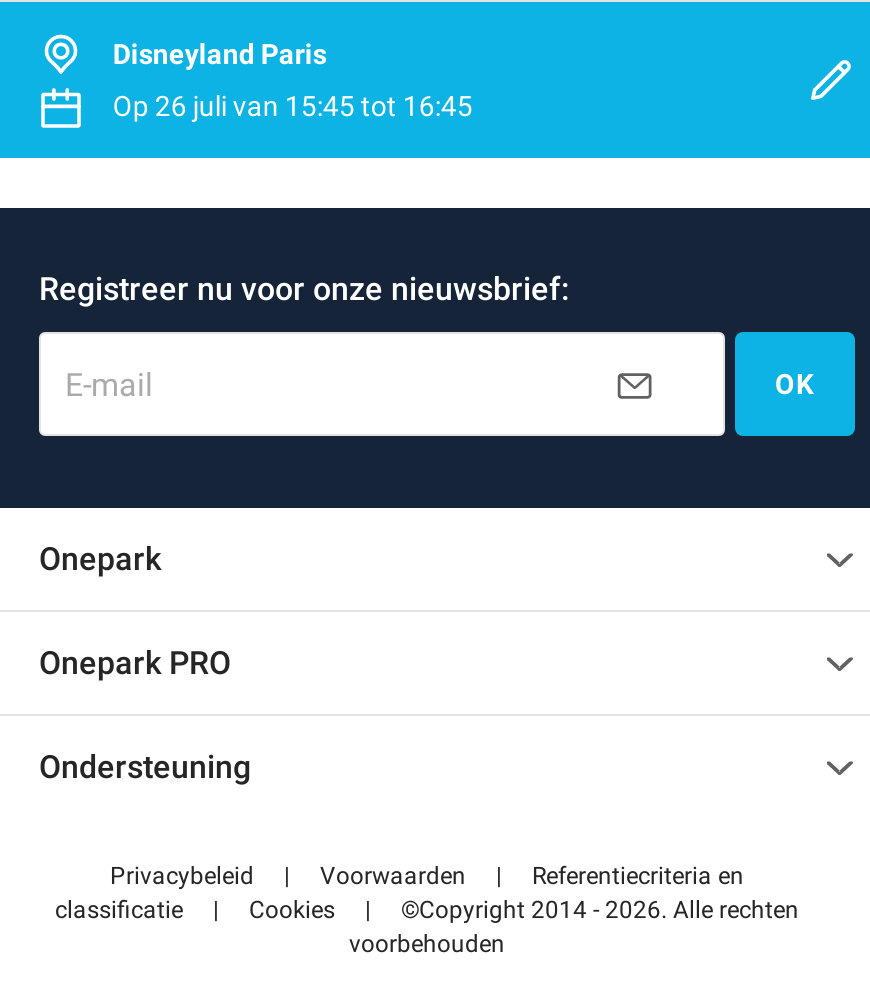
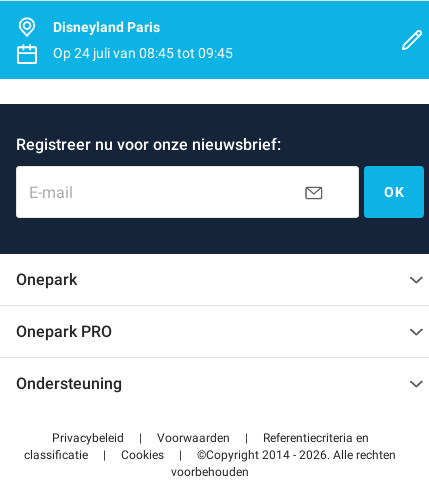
- Op 26 juli van 15:45 tot 16:45
+ Op 24 juli van 08:45 tot 09:45
